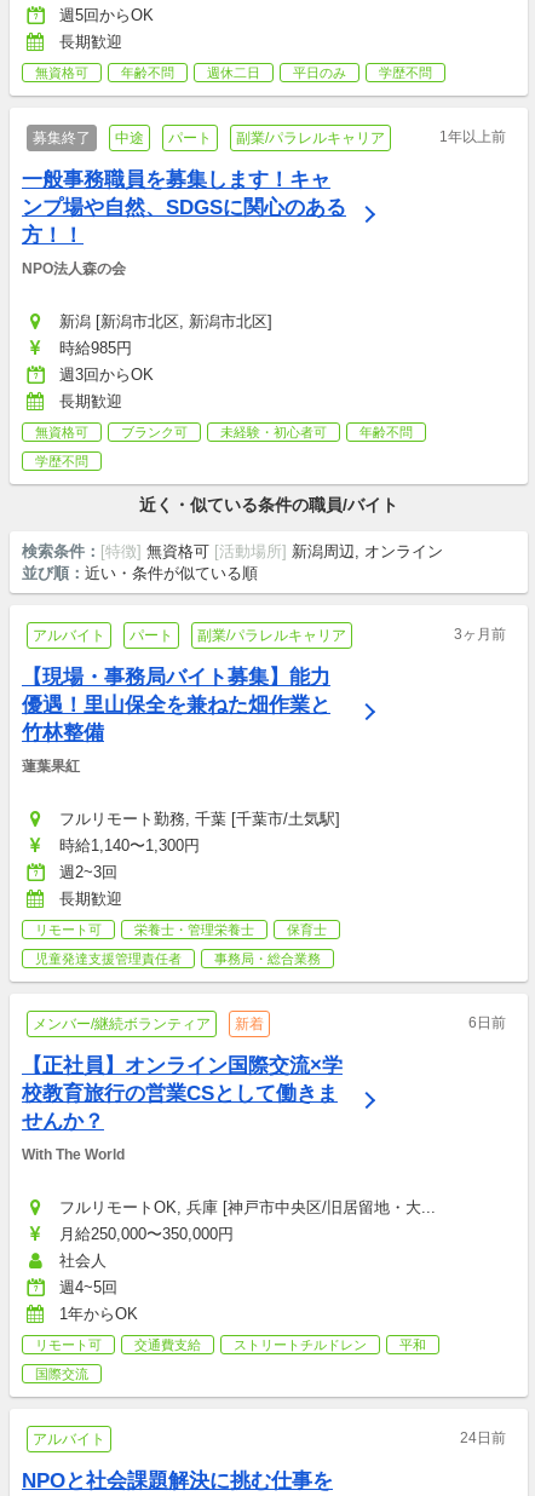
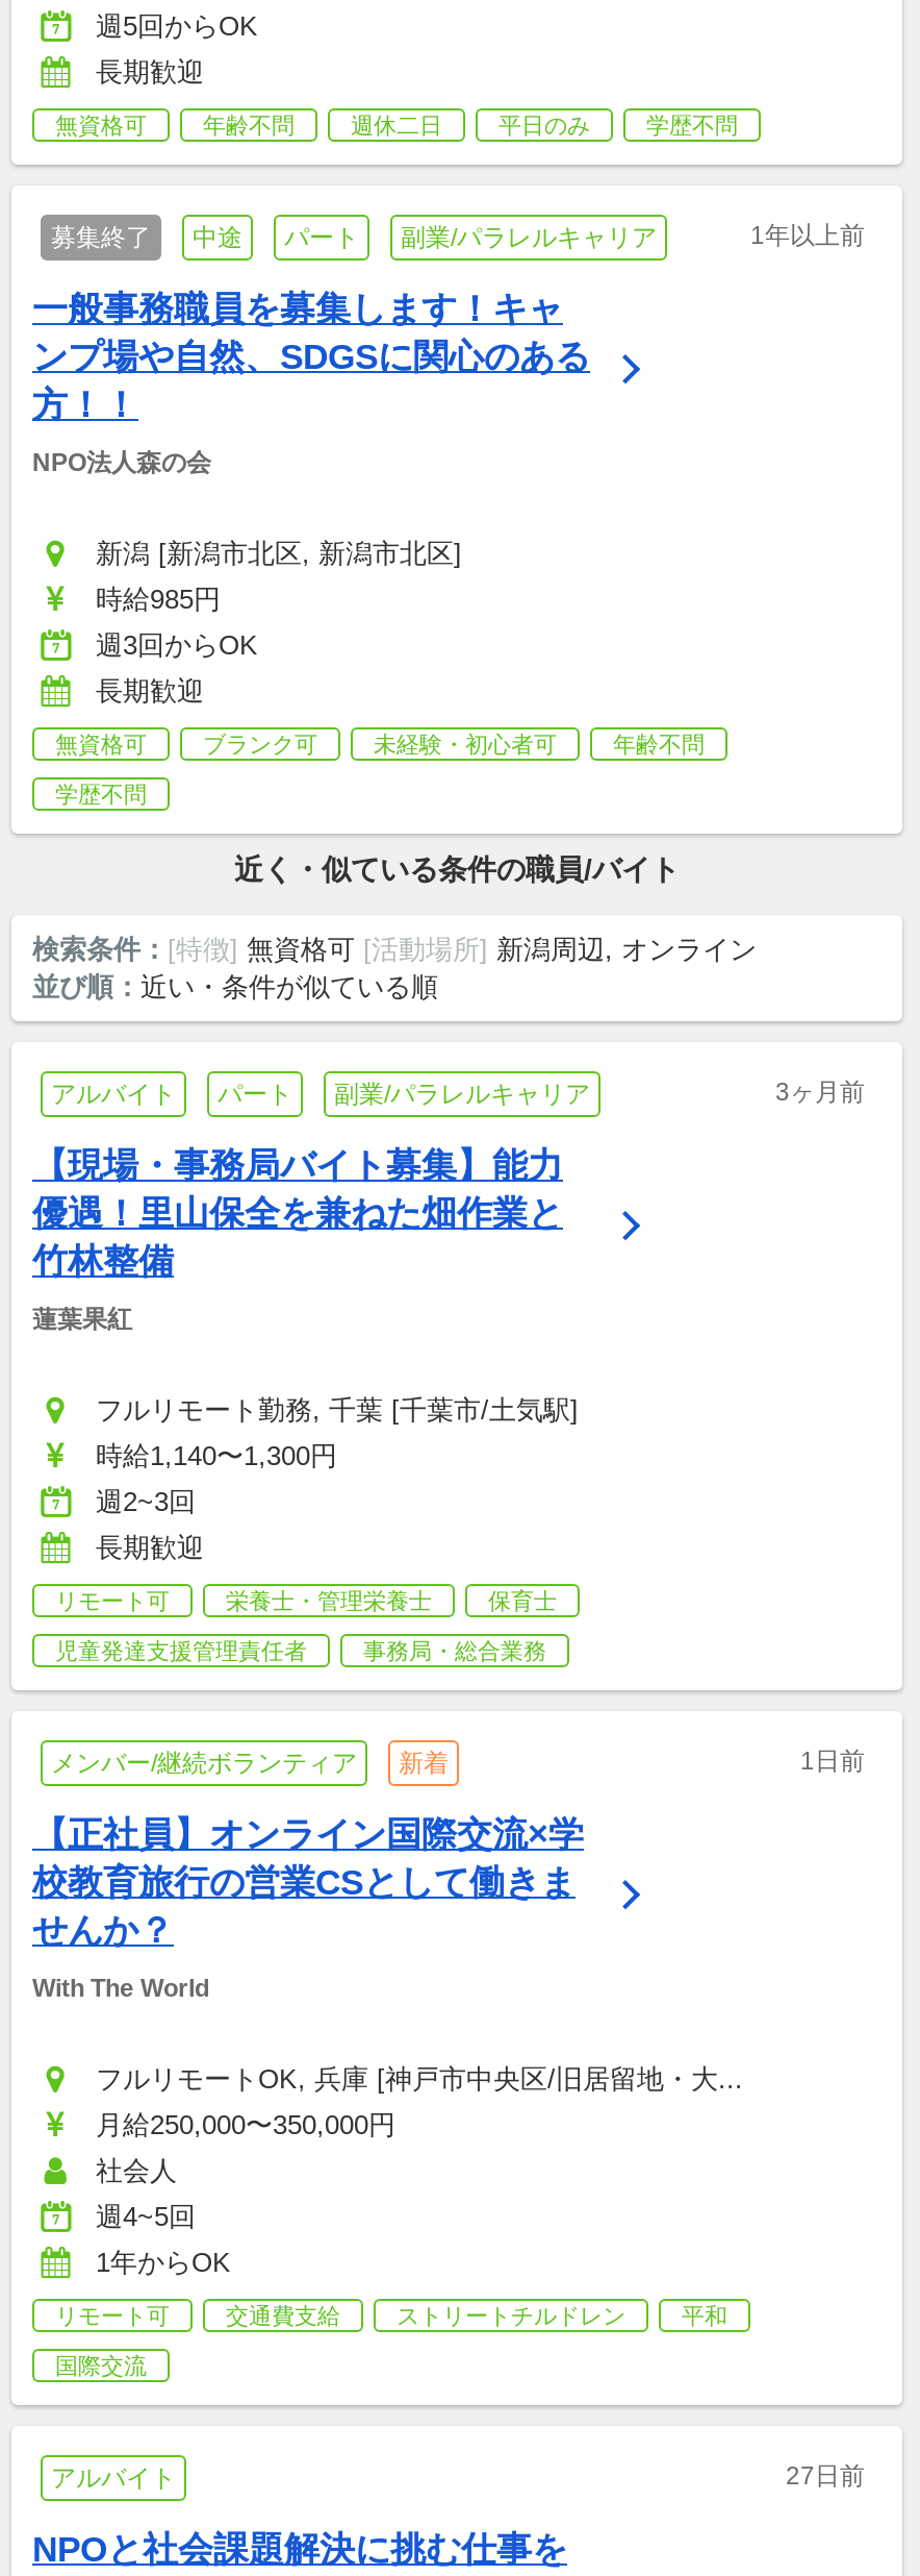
- 6日前
+ 1日前

- 24日前
+ 27日前
